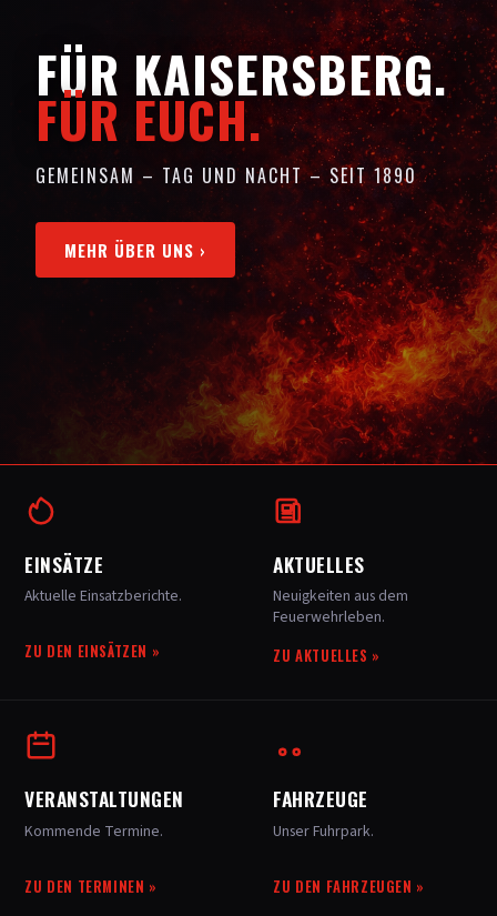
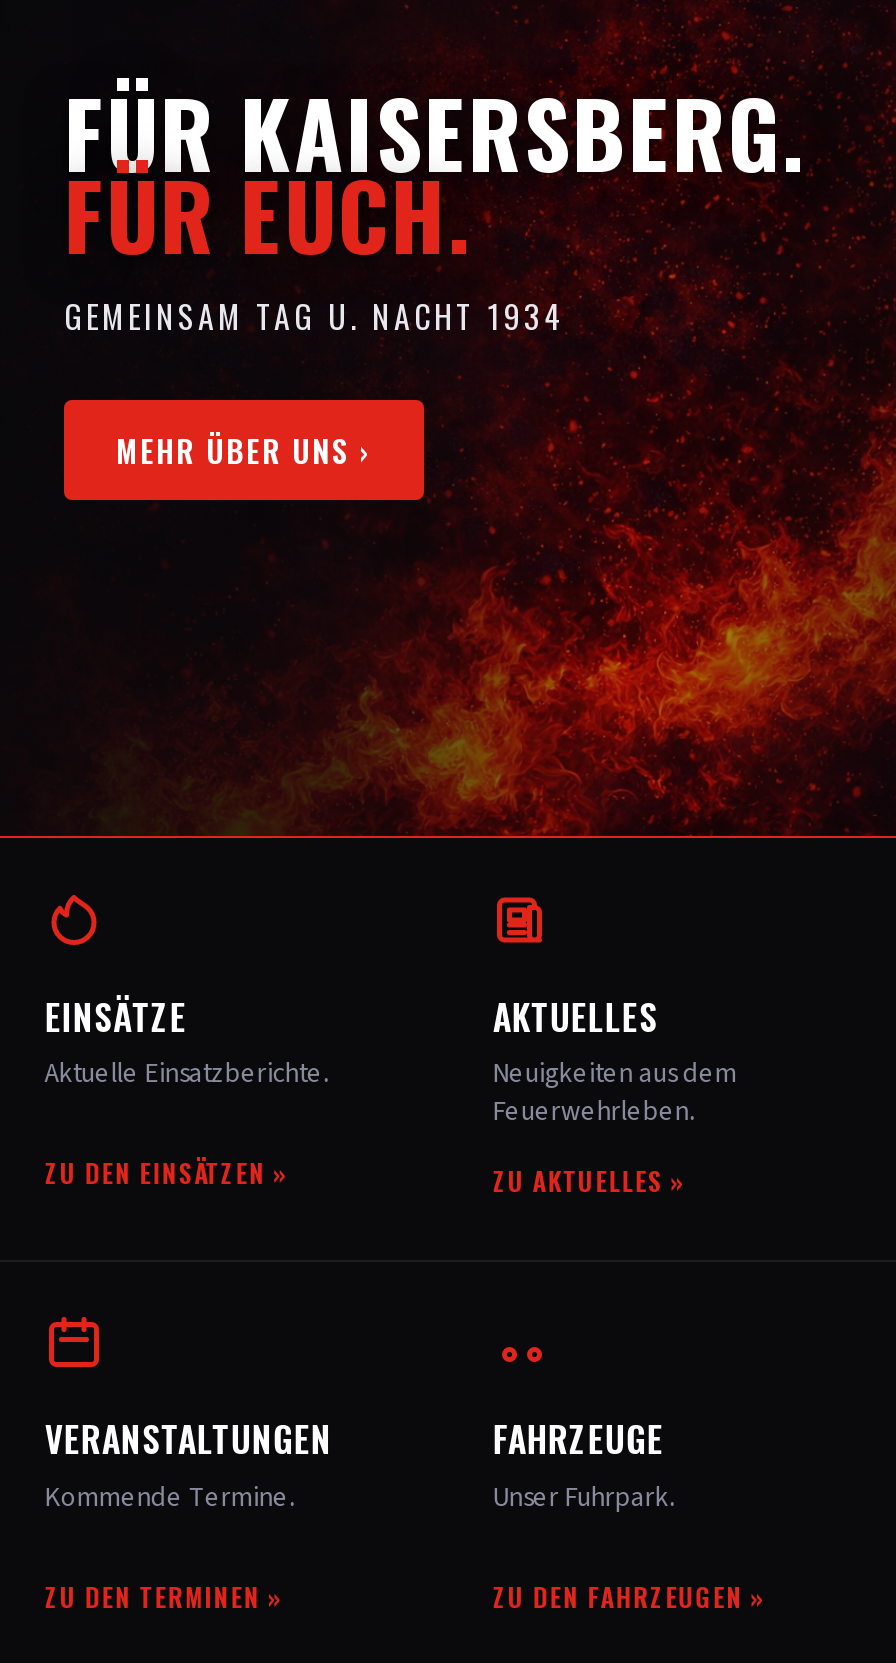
- GEMEINSAM – TAG UND NACHT – SEIT 1890
+ GEMEINSAM TAG U. NACHT 1934
